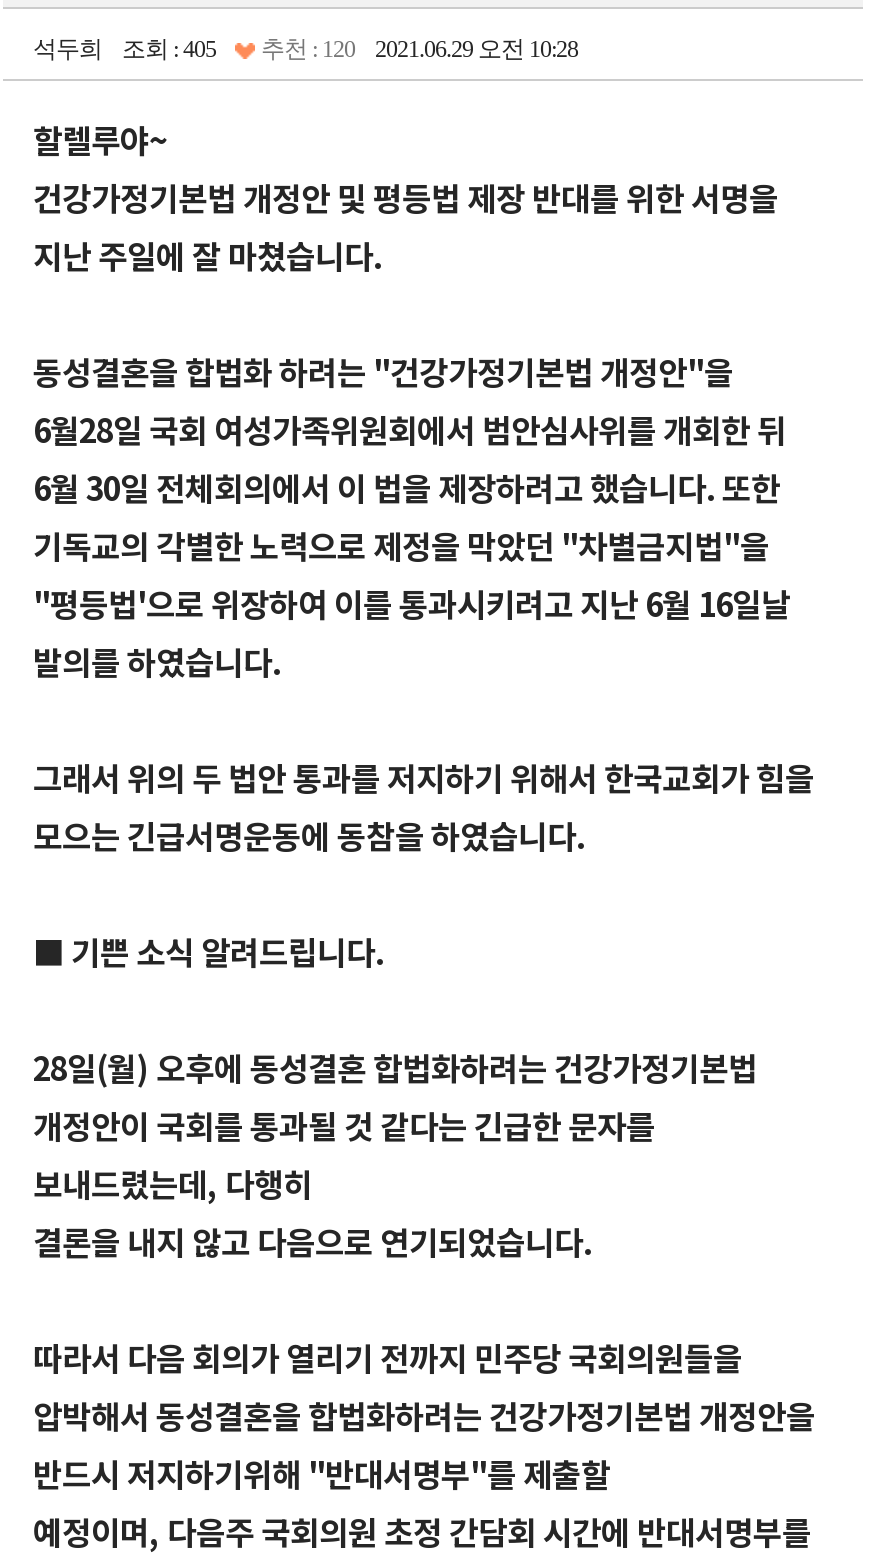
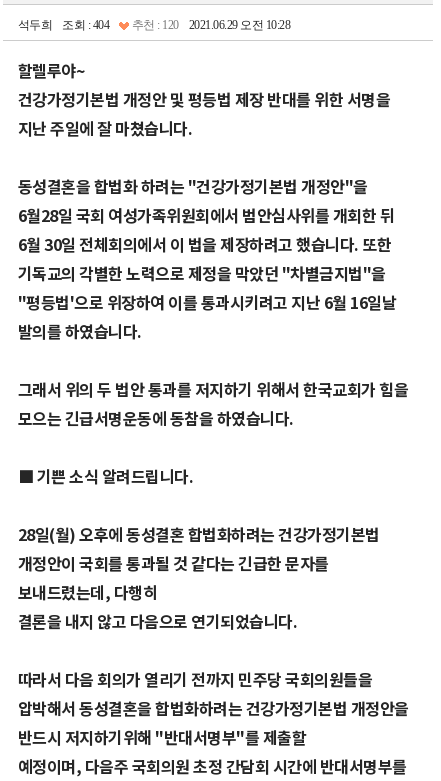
- 석두희 조회 : 405 추천 : 120 2021.06.29 오전 10:28
+ 석두희 조회 : 404 추천 : 120 2021.06.29 오전 10:28
